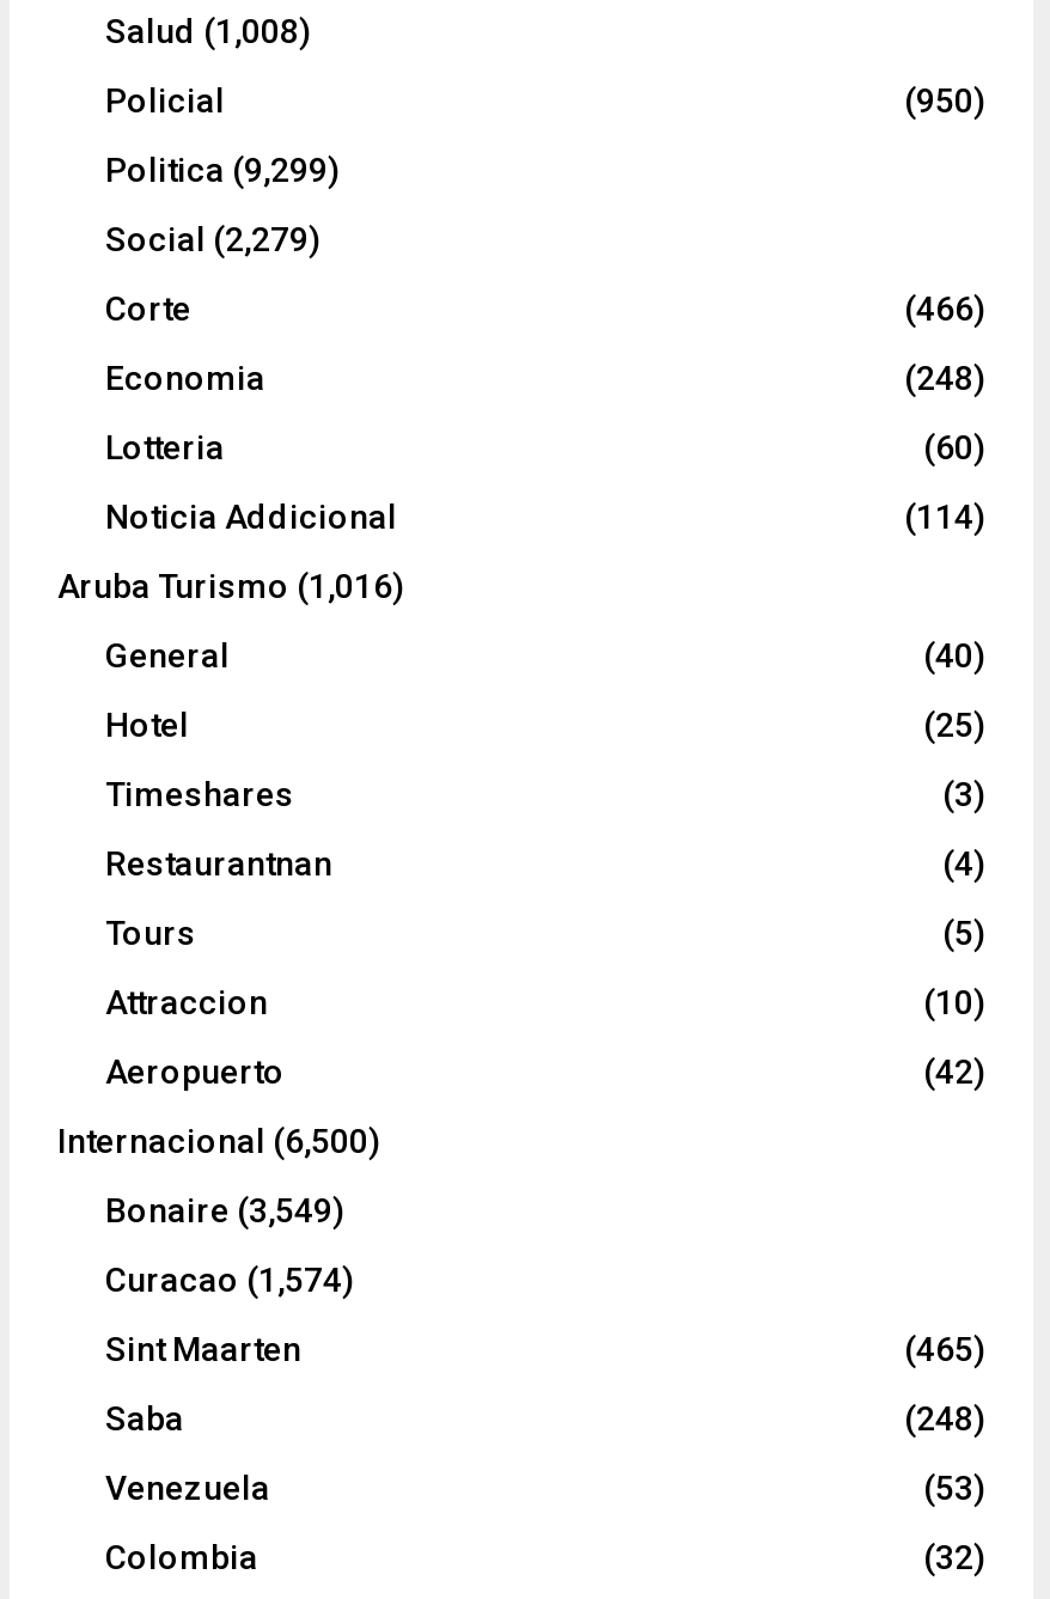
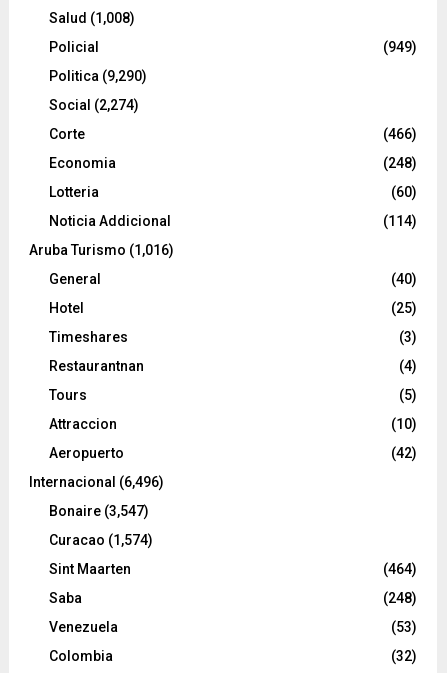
- (950)
+ (949)

- Politica (9,299)
+ Politica (9,290)

- Social (2,279)
+ Social (2,274)

- Internacional (6,500)
+ Internacional (6,496)

- Bonaire (3,549)
+ Bonaire (3,547)

- (465)
+ (464)
